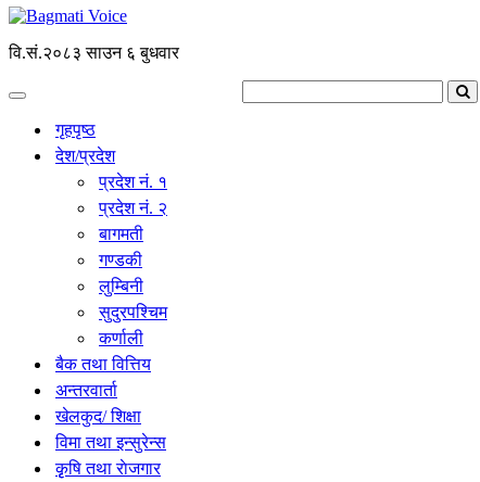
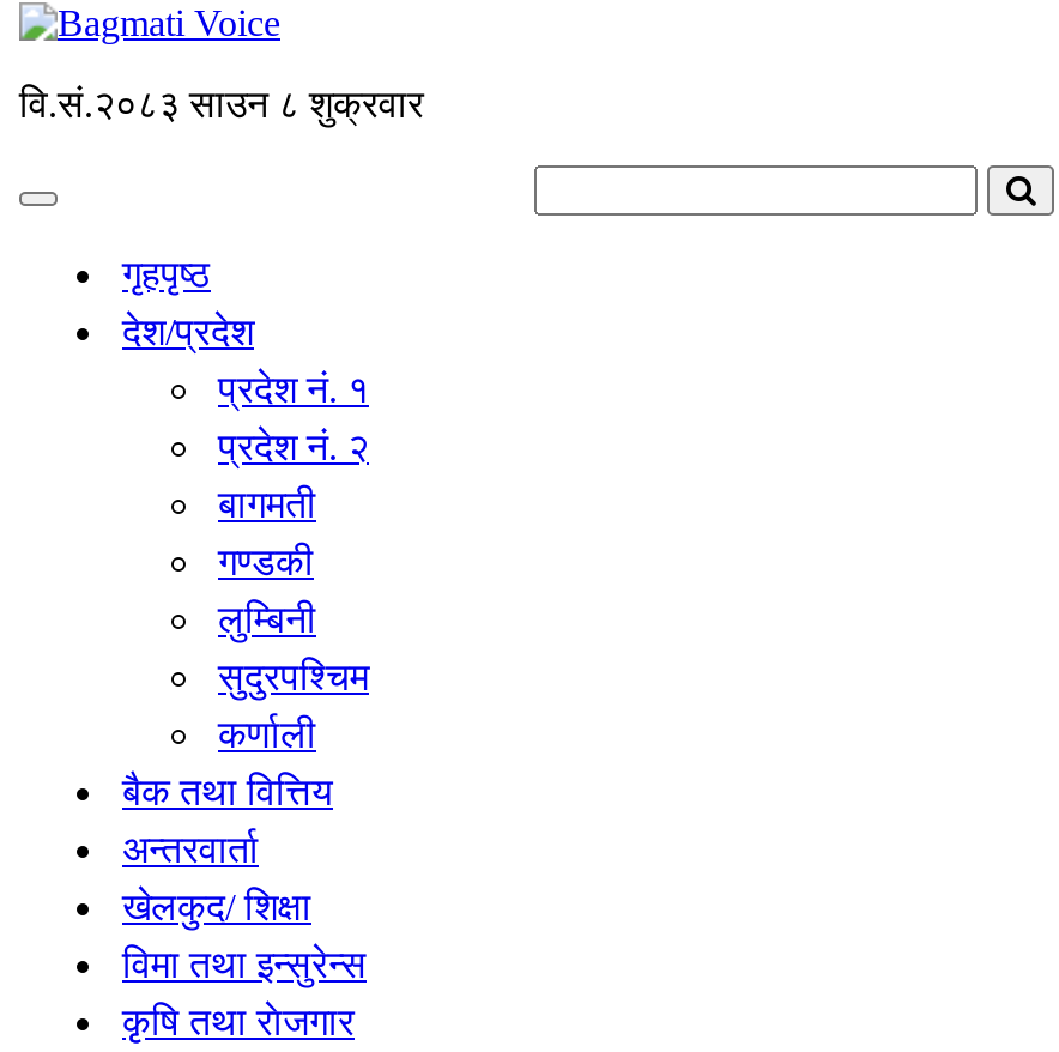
- वि.सं.२०८३ साउन ६ बुधवार
+ वि.सं.२०८३ साउन ८ शुक्रवार
